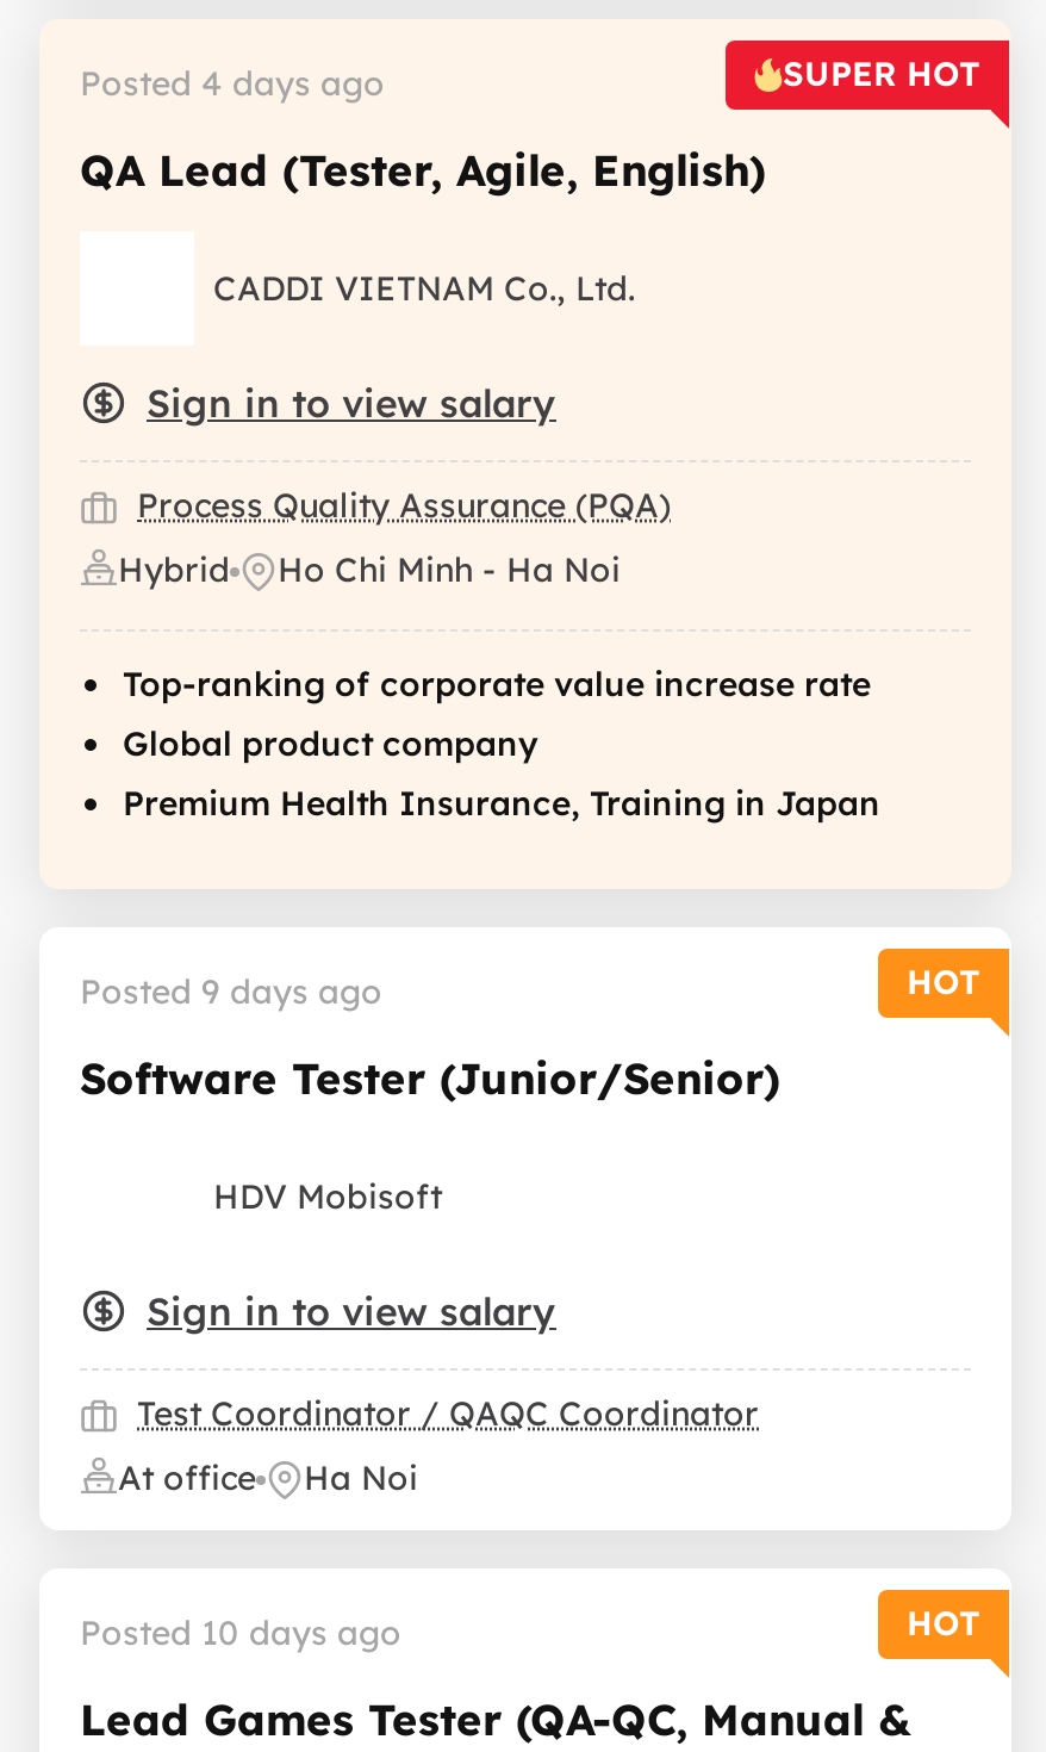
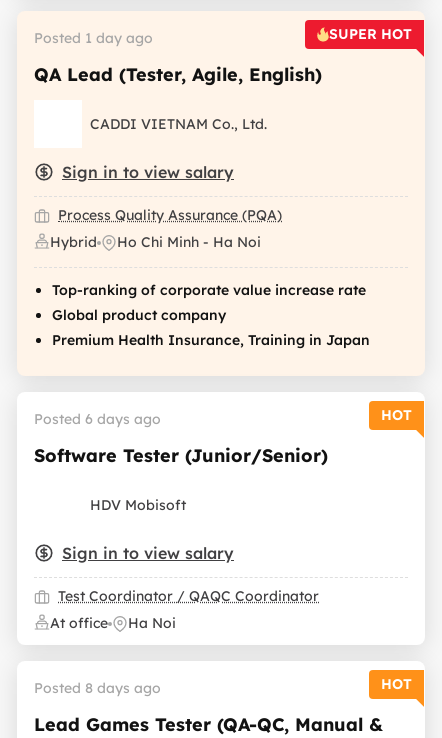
- Posted 4 days ago
+ Posted 1 day ago

- Posted 9 days ago
+ Posted 6 days ago

- Posted 10 days ago
+ Posted 8 days ago
